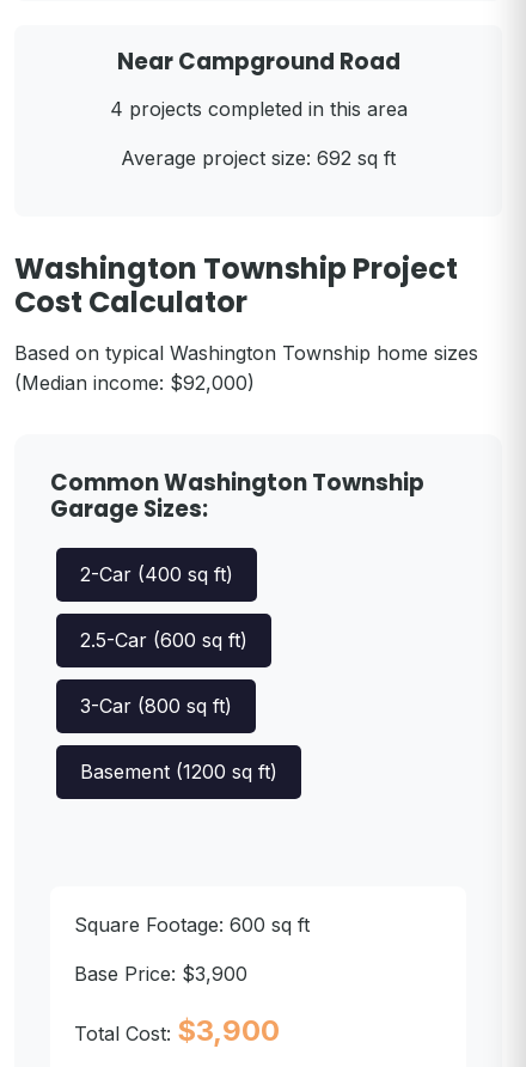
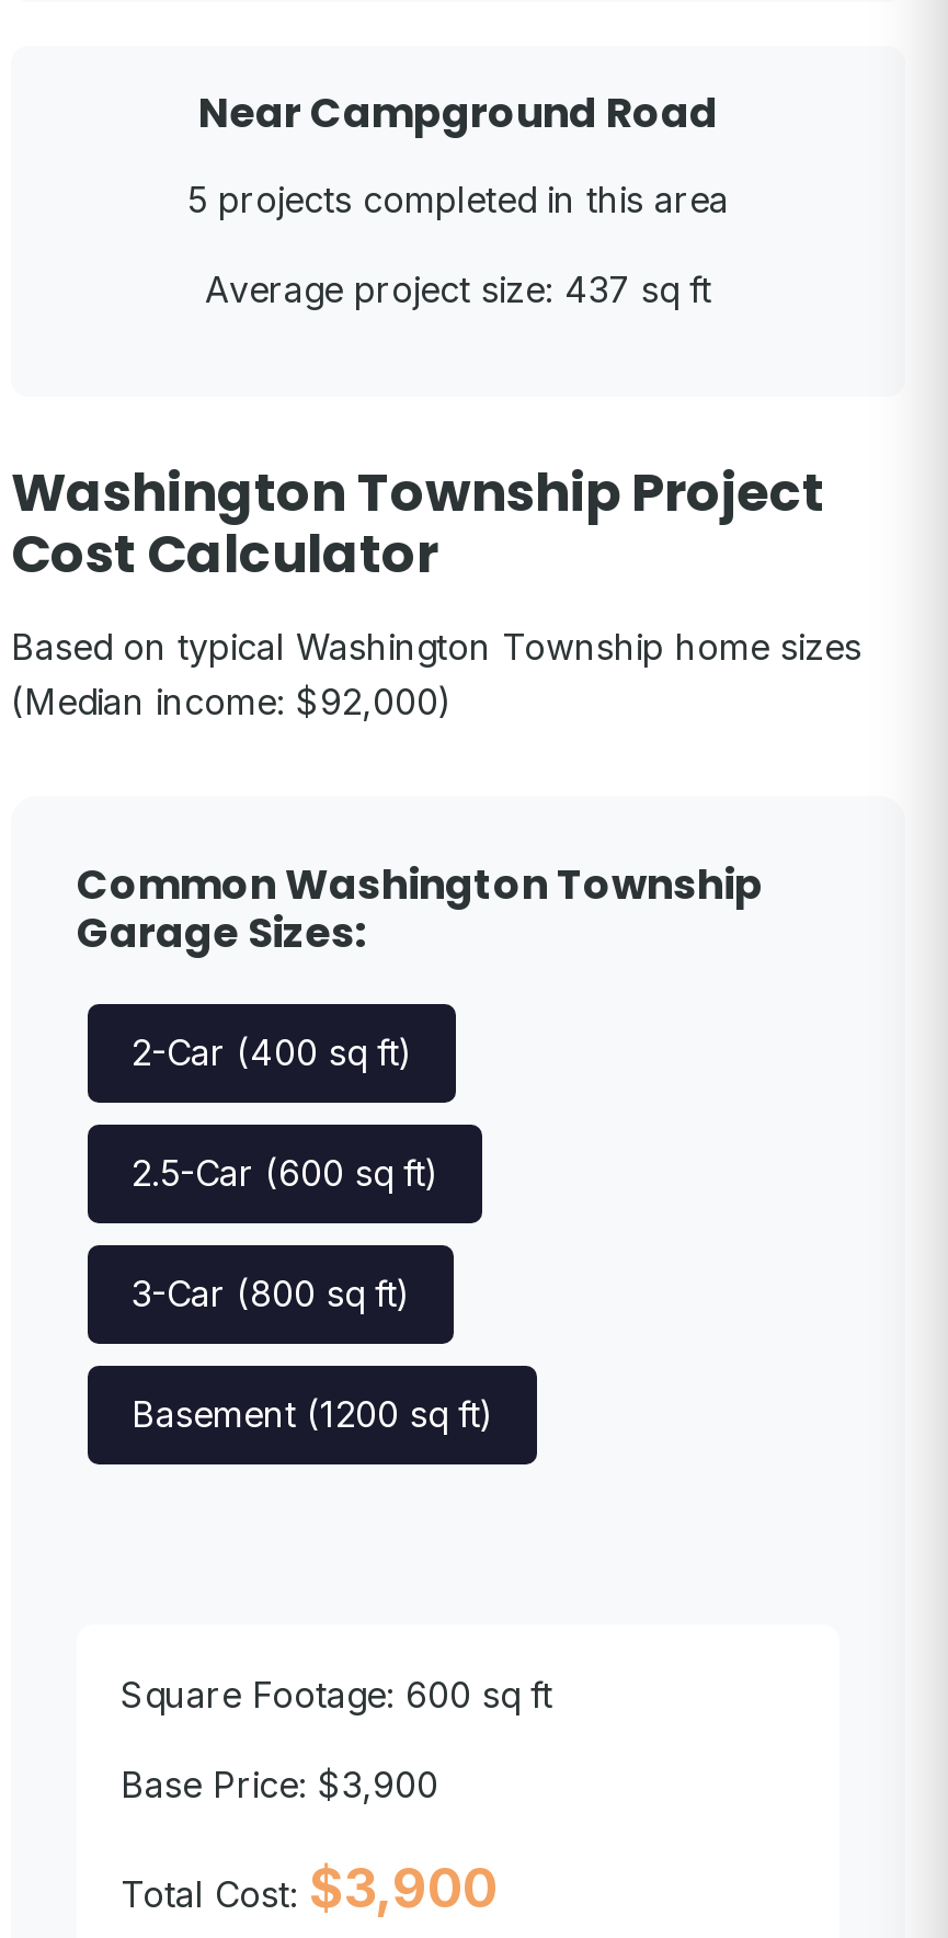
- 4 projects completed in this area
+ 5 projects completed in this area

- Average project size: 692 sq ft
+ Average project size: 437 sq ft
